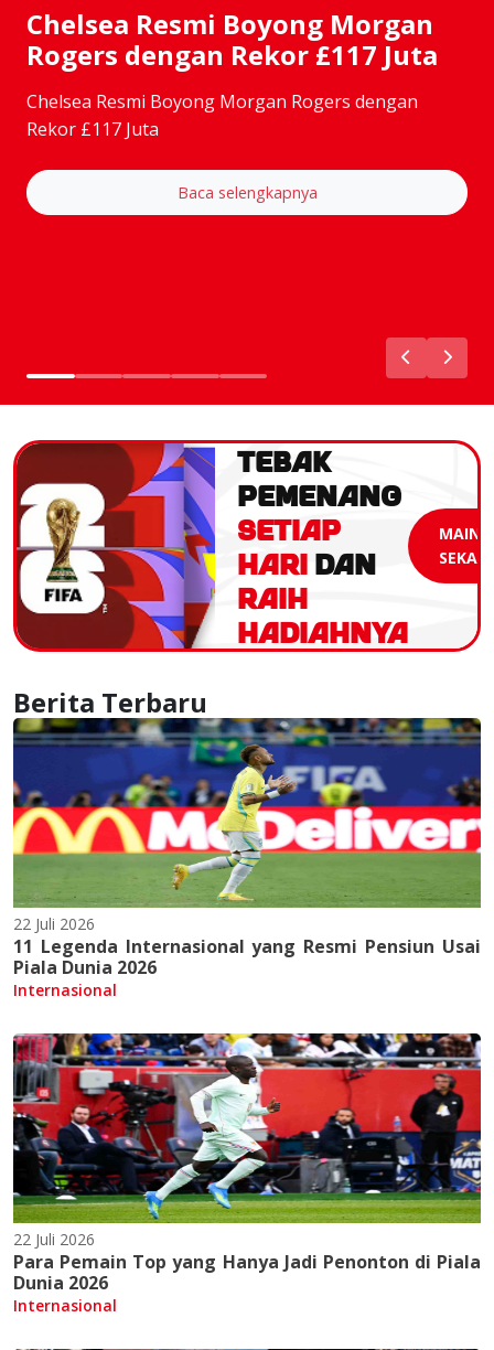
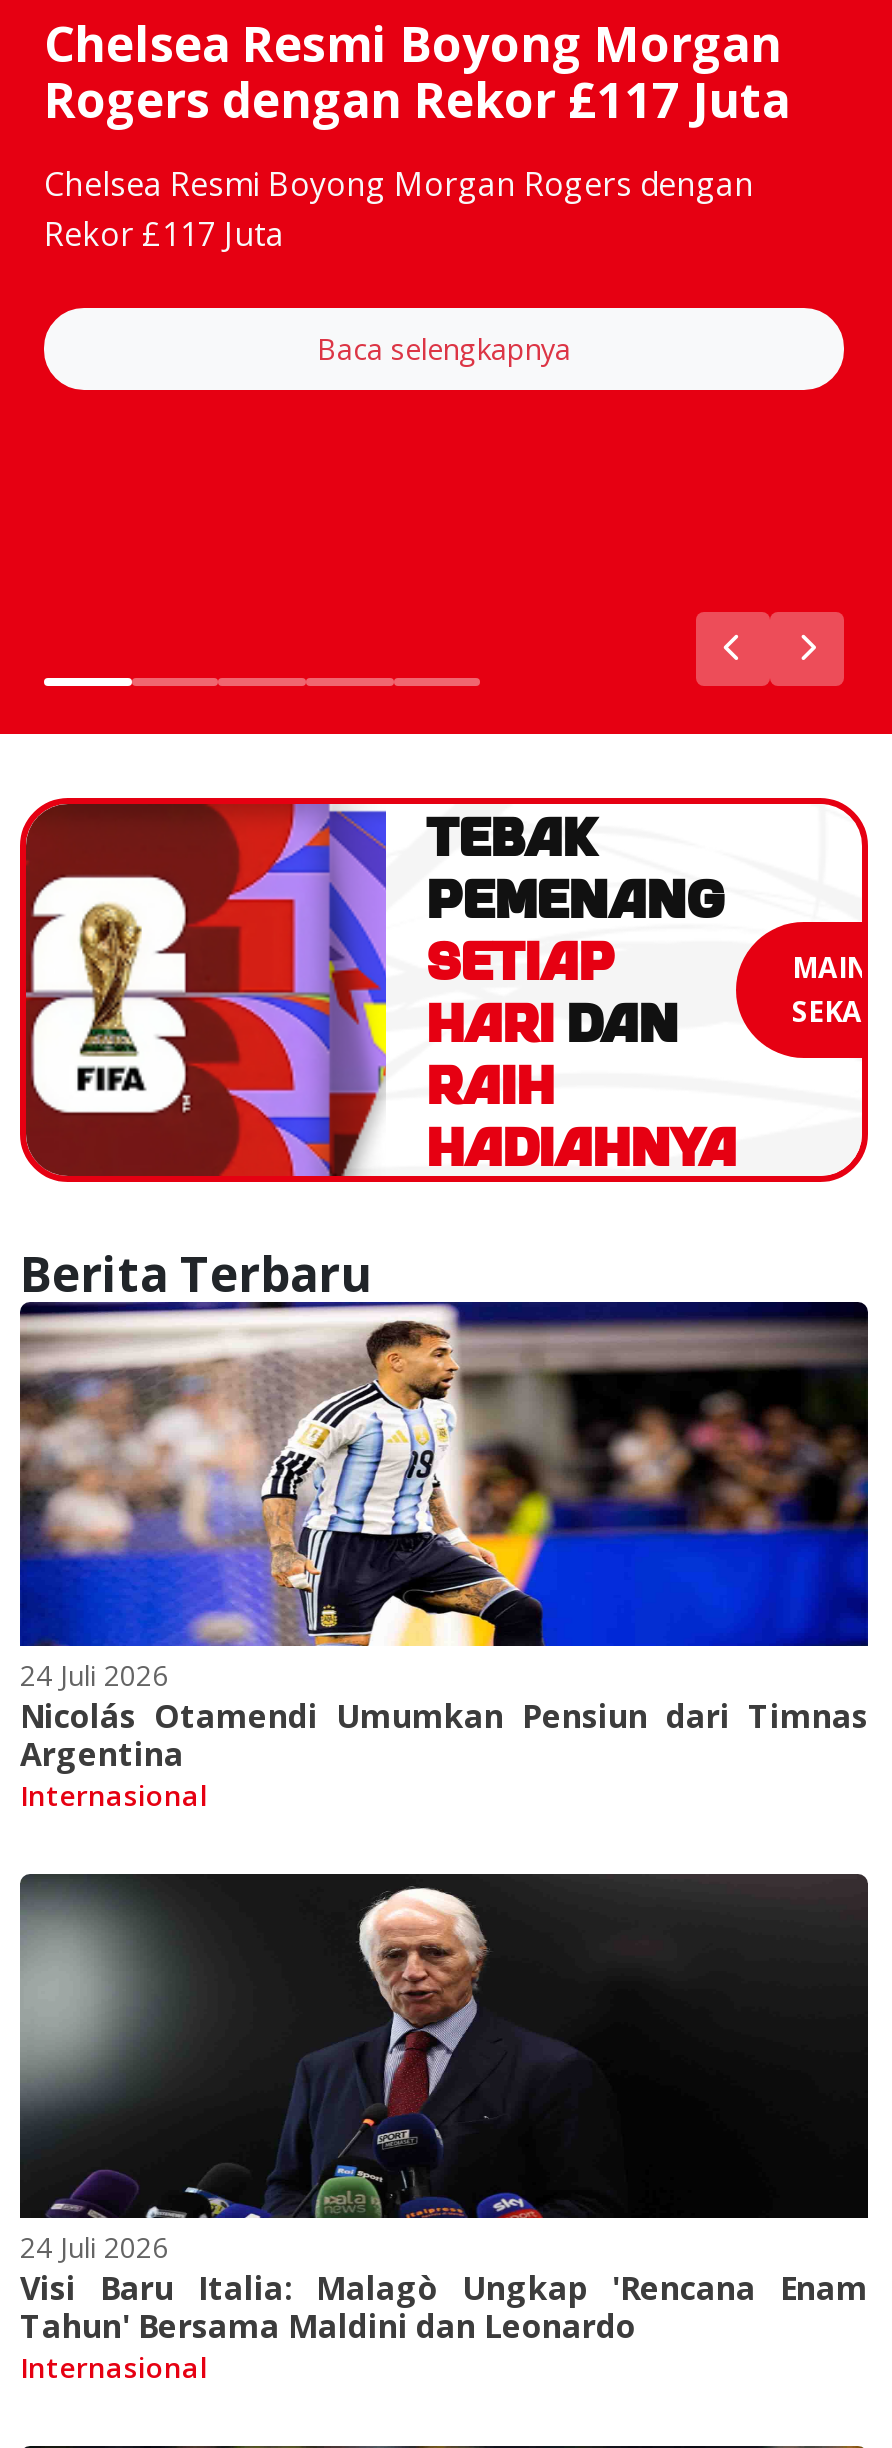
- [image]
- 22 Juli 2026
- 11 Legenda Internasional yang Resmi Pensiun Usai
- Piala Dunia 2026
+ [image]
+ 24 Juli 2026
+ Nicolás Otamendi Umumkan Pensiun dari Timnas
+ Argentina

- [image]
- 22 Juli 2026
- Para Pemain Top yang Hanya Jadi Penonton di Piala
- Dunia 2026
+ [image]
+ 24 Juli 2026
+ Visi Baru Italia: Malagò Ungkap 'Rencana Enam
+ Tahun' Bersama Maldini dan Leonardo
